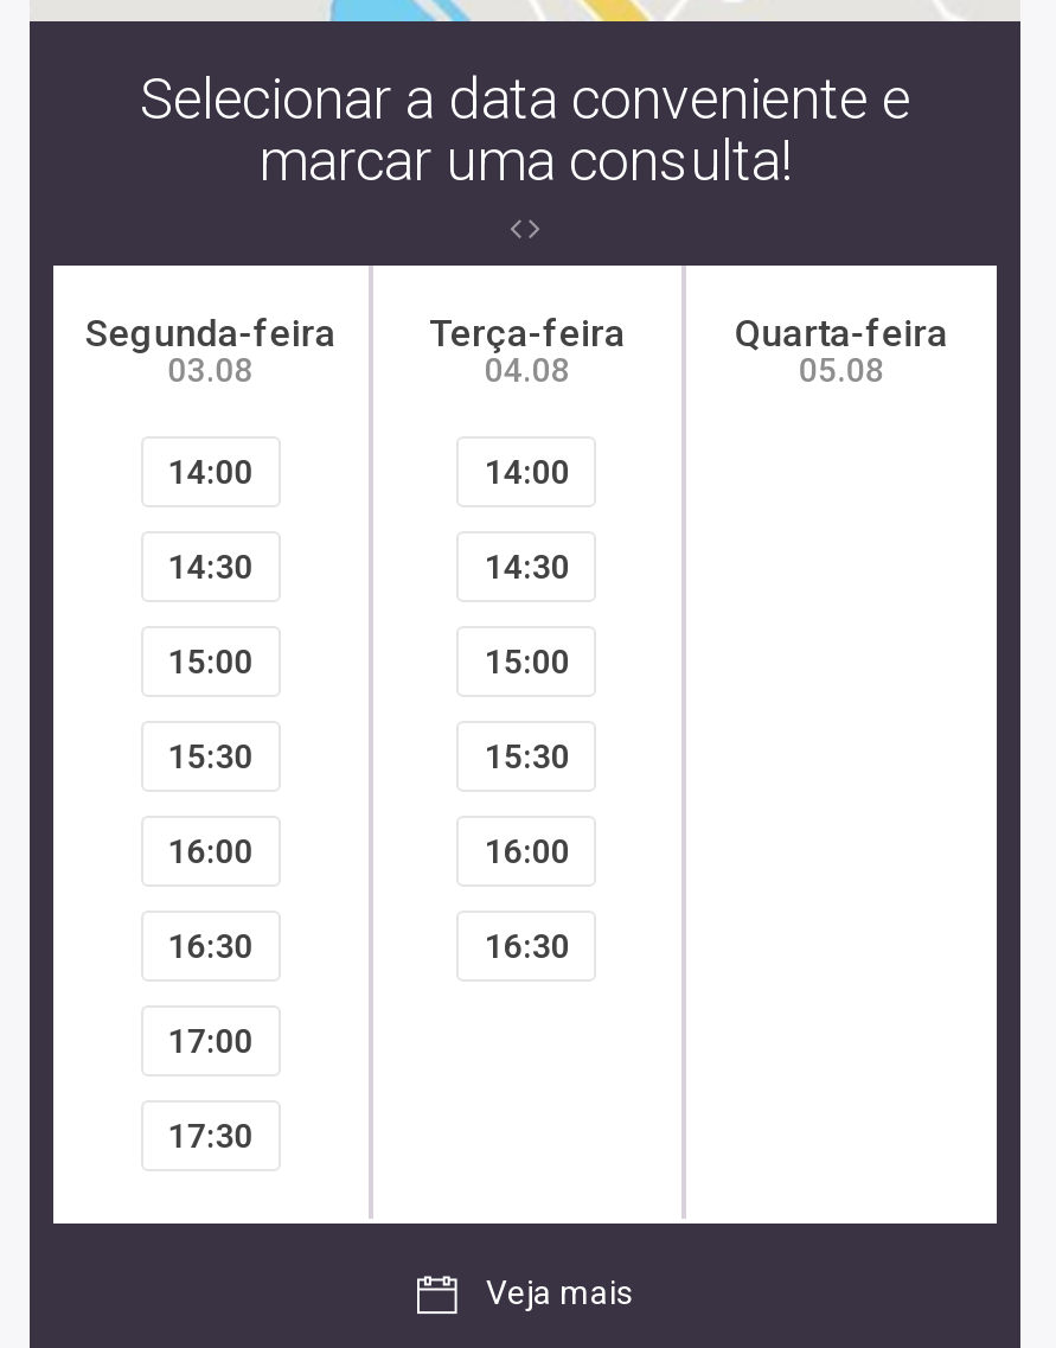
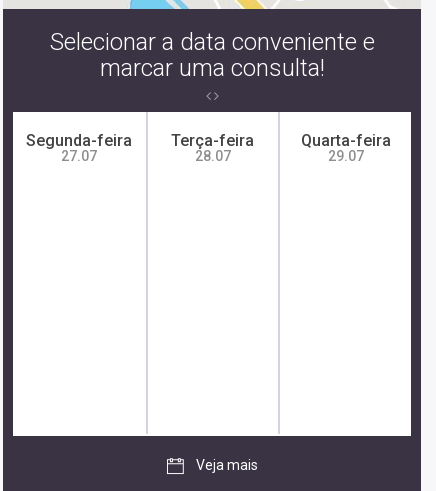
- 03.08
- 14:00
- 14:30
- 15:00
- 15:30
- 16:00
- 16:30
- 17:00
- 17:30
+ 27.07

- 04.08
- 14:00
- 14:30
- 15:00
- 15:30
- 16:00
- 16:30
+ 28.07

- 05.08
+ 29.07
